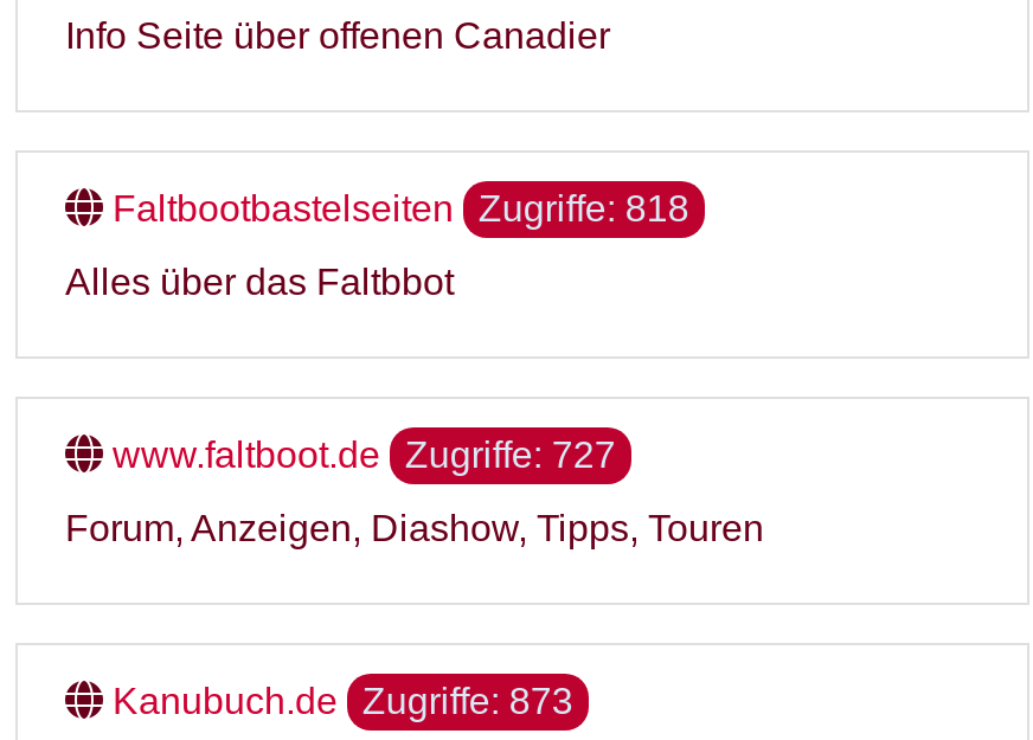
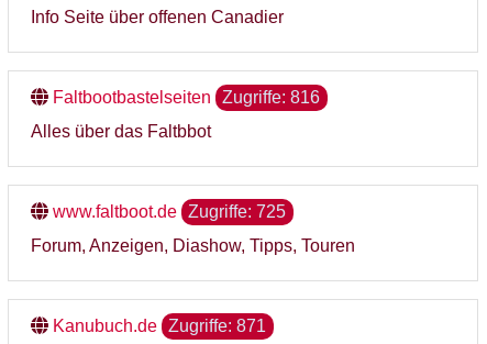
- Faltbootbastelseiten Zugriffe: 818
+ Faltbootbastelseiten Zugriffe: 816

- www.faltboot.de Zugriffe: 727
+ www.faltboot.de Zugriffe: 725

- Kanubuch.de Zugriffe: 873
+ Kanubuch.de Zugriffe: 871
